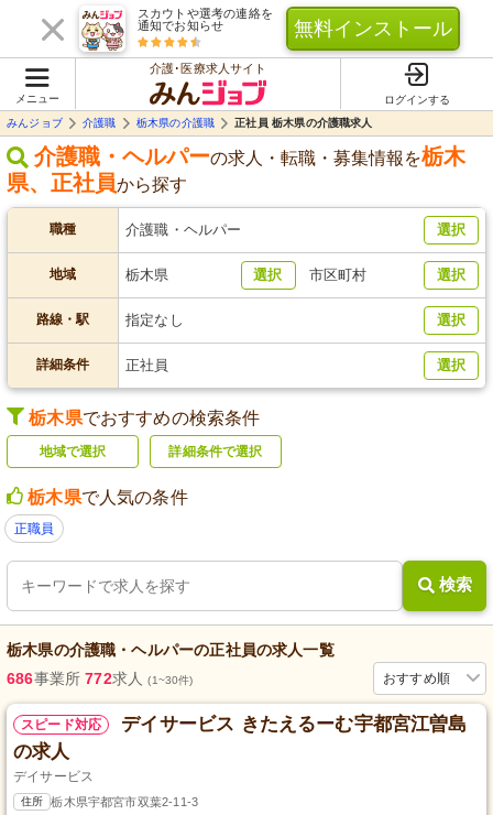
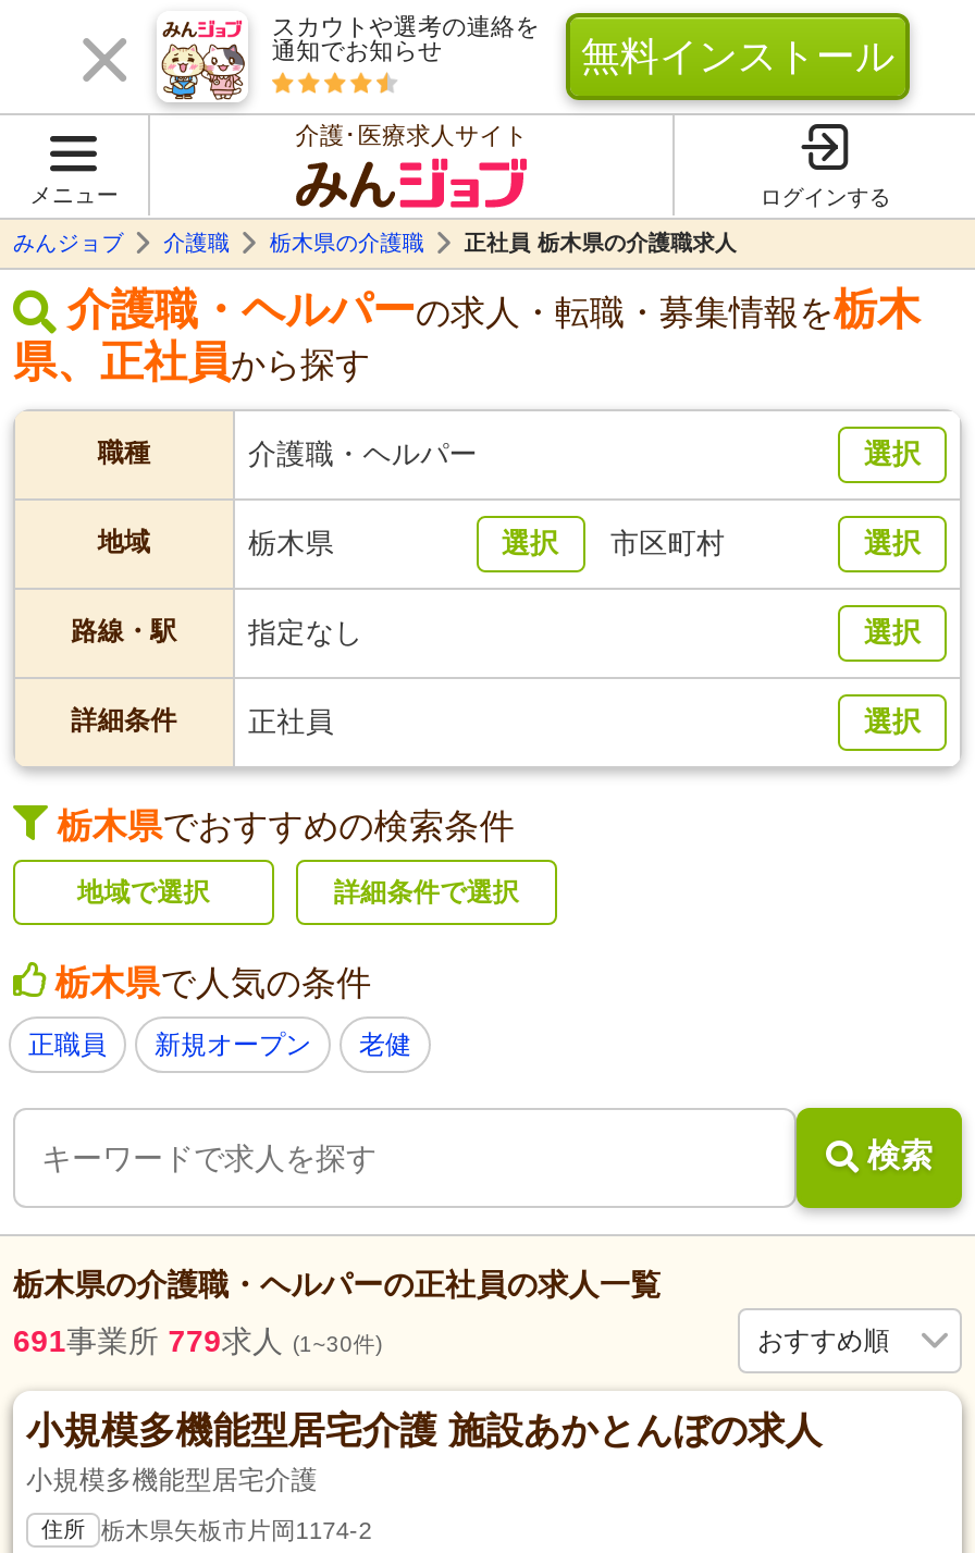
+ 新規オープン
+ 老健

- 686事業所 772求人(1~30件)
+ 691事業所 779求人(1~30件)

- スピード対応
- デイサービス きたえるーむ宇都宮江曽島
- の求人
- デイサービス
+ 小規模多機能型居宅介護 施設あかとんぼの求人
+ 小規模多機能型居宅介護

- 栃木県宇都宮市双葉2-11-3
+ 栃木県矢板市片岡1174-2
